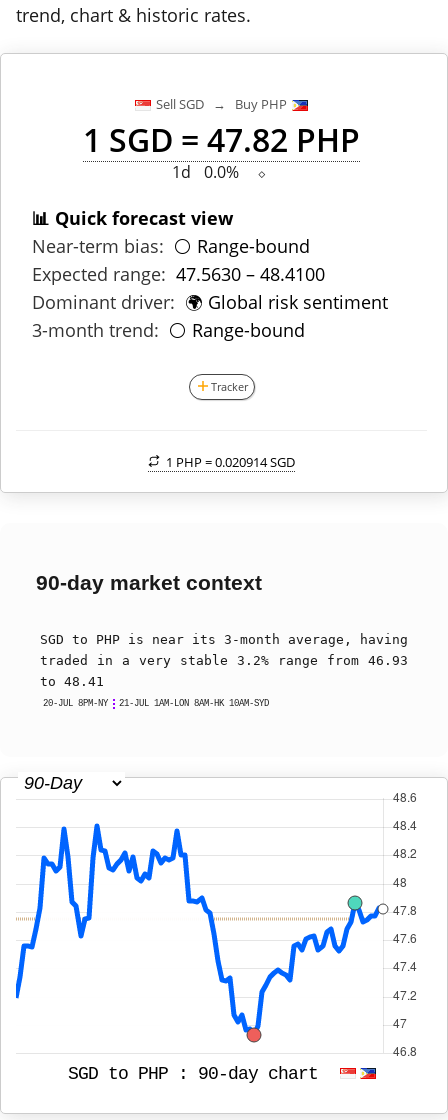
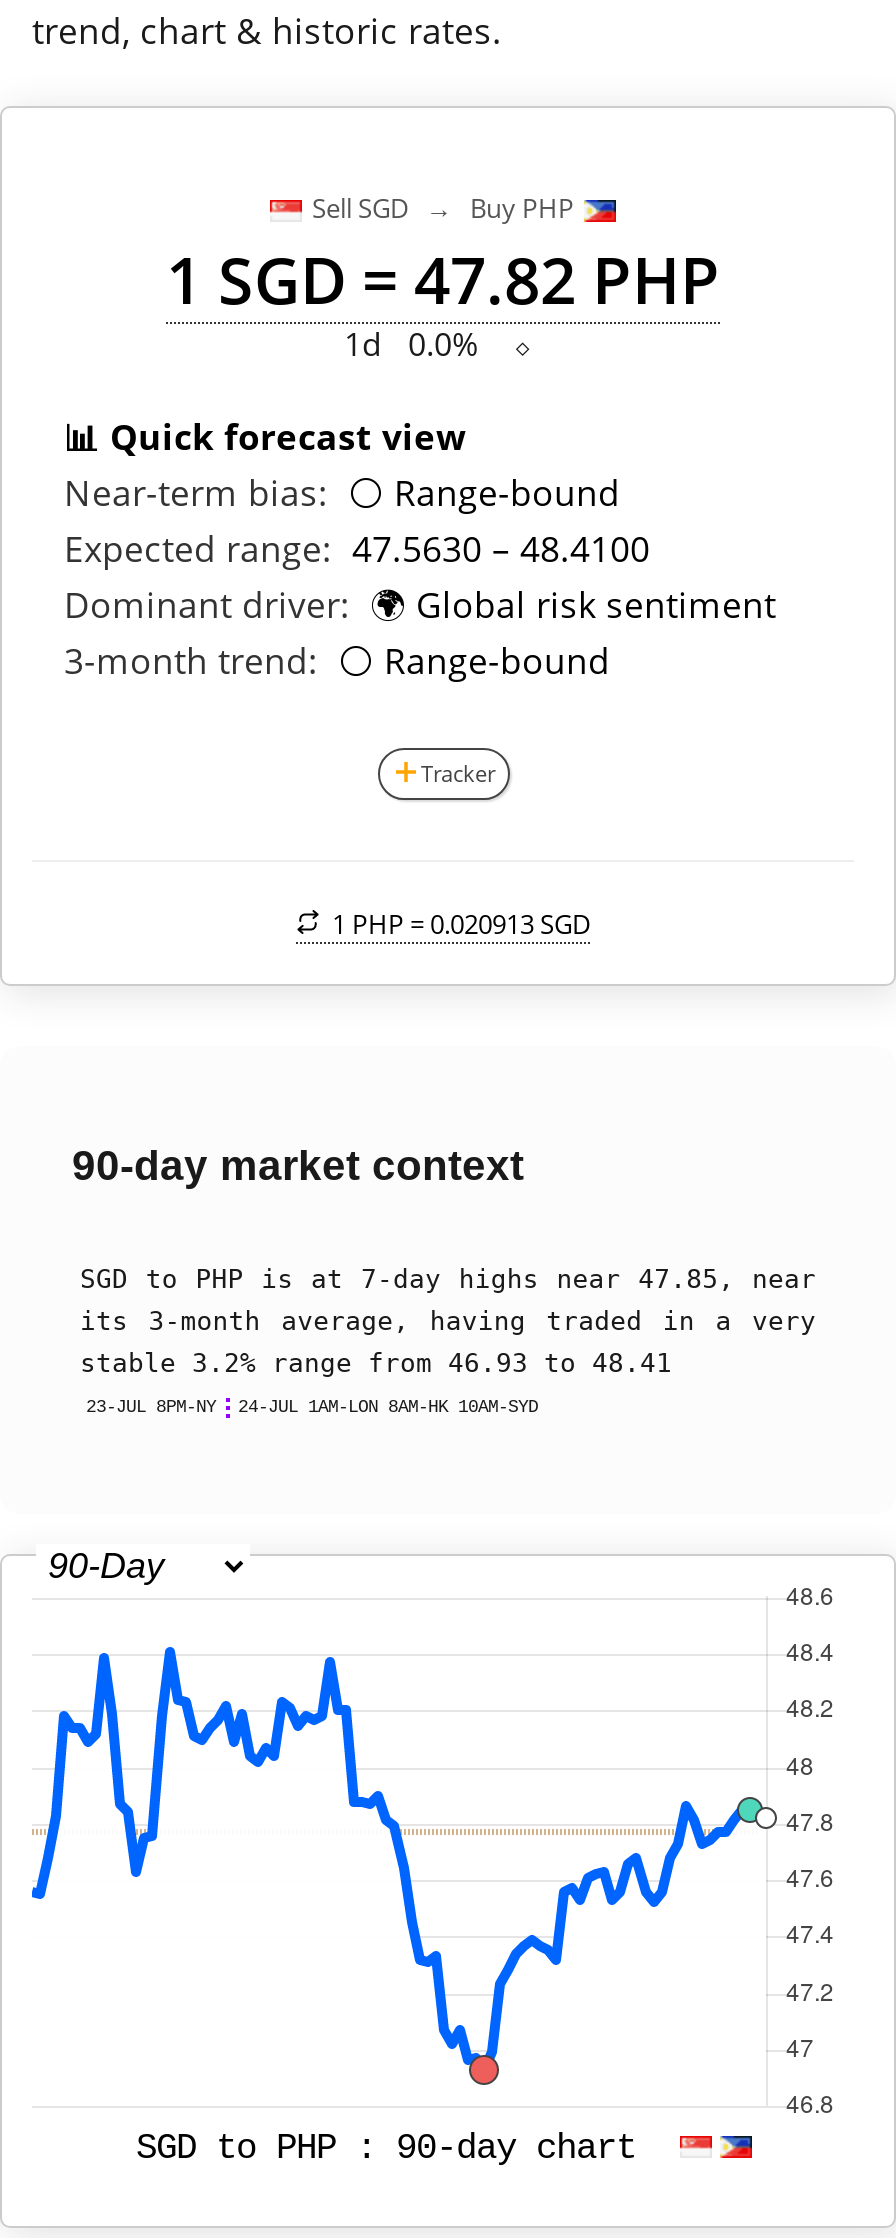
- 1 PHP = 0.020914 SGD
+ 1 PHP = 0.020913 SGD

- SGD to PHP is near its 3-month average, having
- traded in a very stable 3.2% range from 46.93
- to 48.41
+ SGD to PHP is at 7-day highs near 47.85, near
+ its 3-month average, having traded in a very
+ stable 3.2% range from 46.93 to 48.41

- 20-JUL 8PM-NY 21-JUL 1AM-LON 8AM-HK 10AM-SYD
+ 23-JUL 8PM-NY 24-JUL 1AM-LON 8AM-HK 10AM-SYD

- [image]
+ [image]
